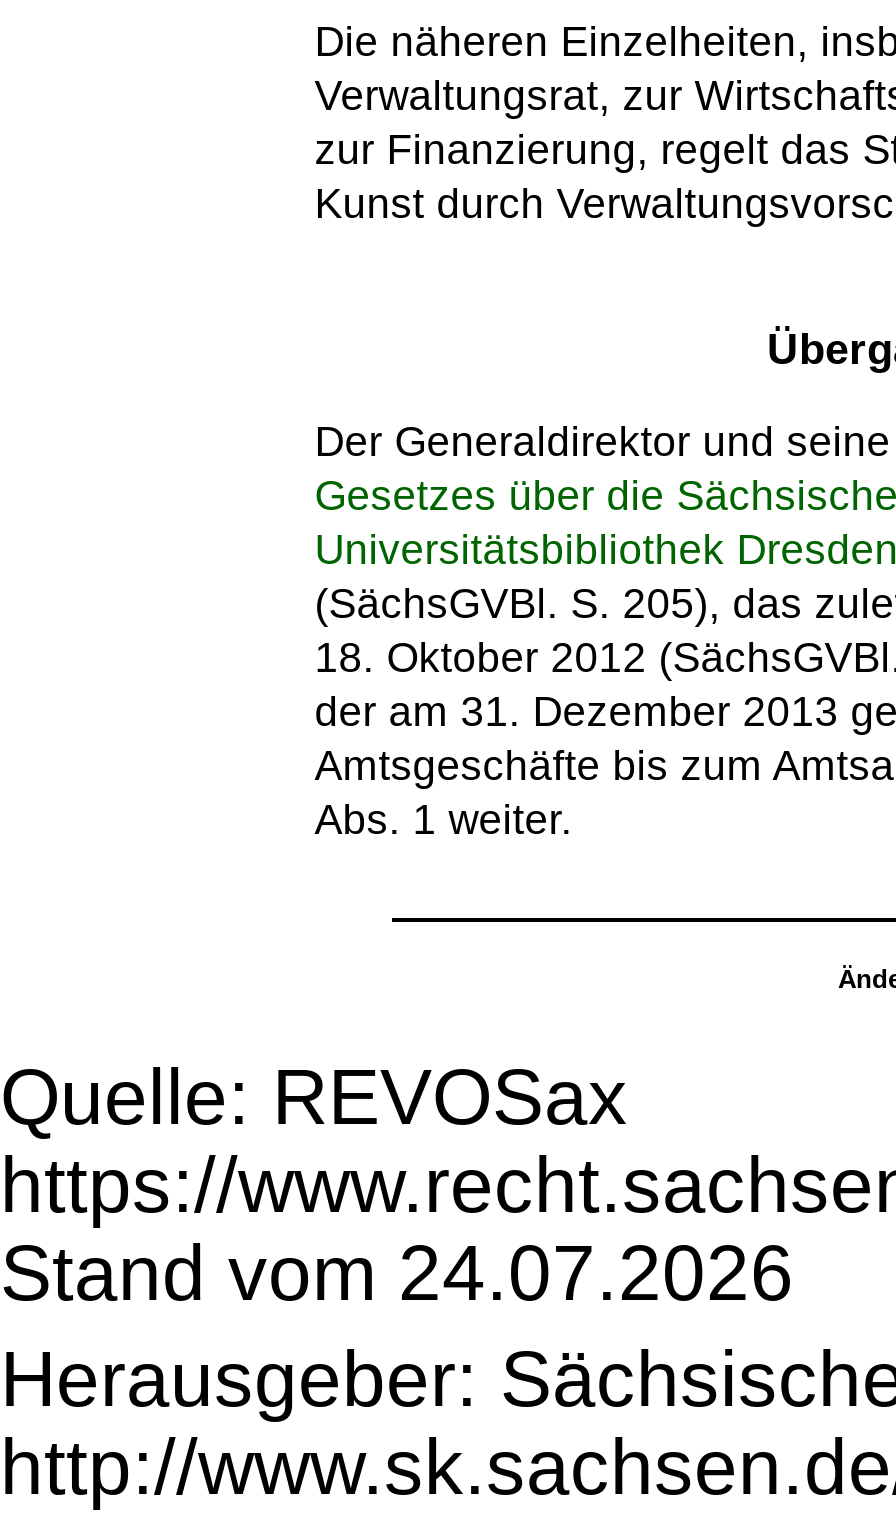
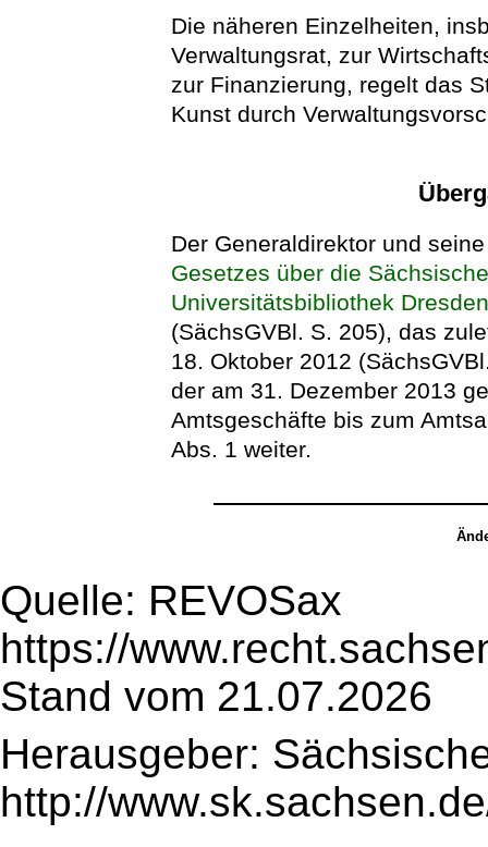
- Stand vom 24.07.2026
+ Stand vom 21.07.2026
